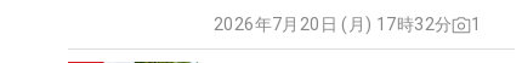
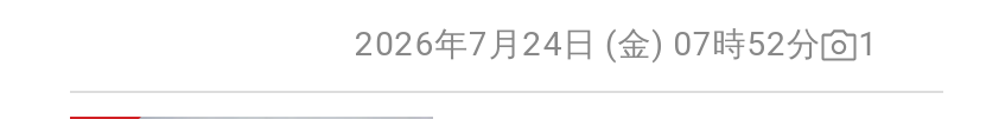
- 2026年7月20日 (月) 17時32分
+ 2026年7月24日 (金) 07時52分
